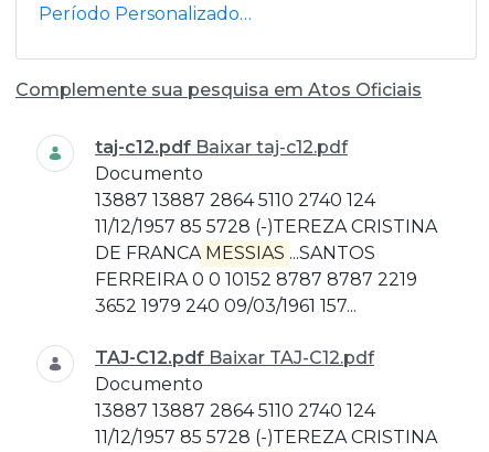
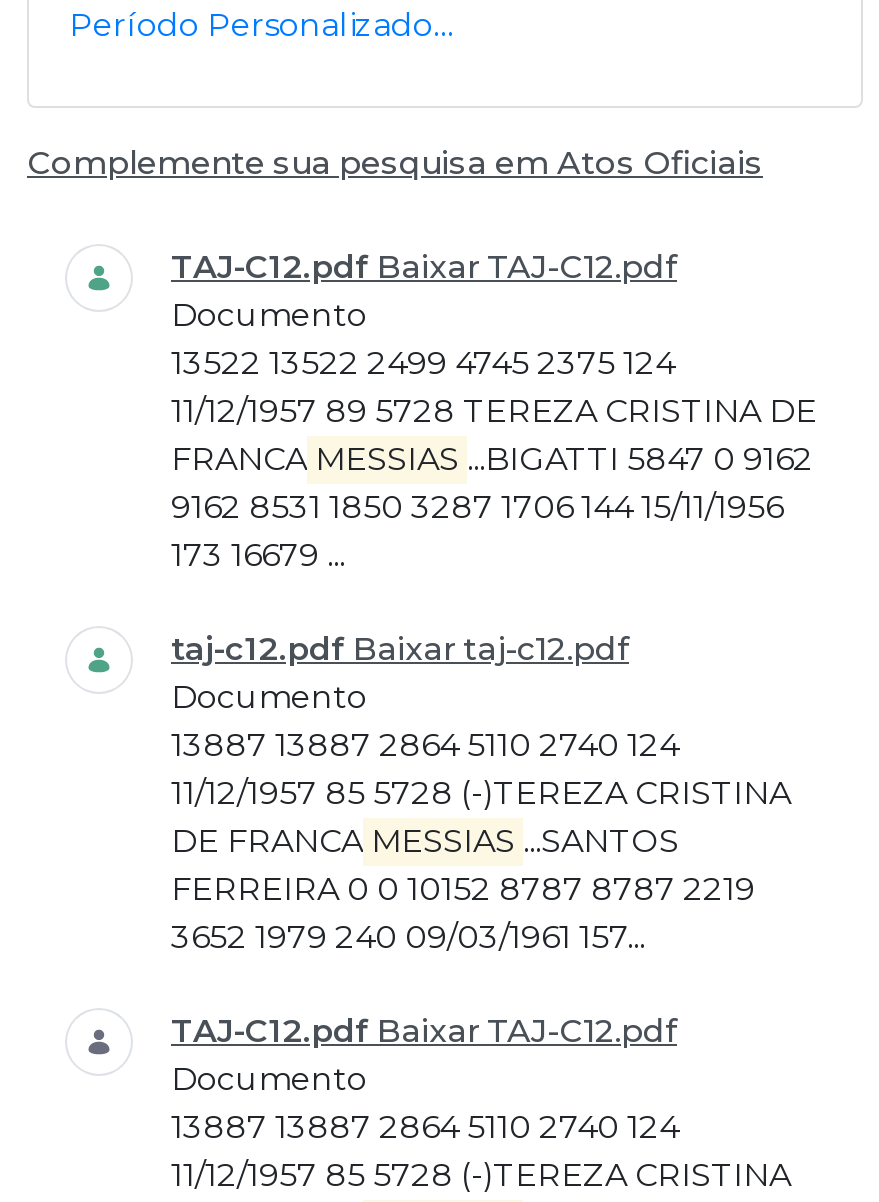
+ TAJ-C12.pdf Baixar TAJ-C12.pdf
+ Documento
+ 13522 13522 2499 4745 2375 124
+ 11/12/1957 89 5728 TEREZA CRISTINA DE
+ FRANCA MESSIAS ...BIGATTI 5847 0 9162
+ 9162 8531 1850 3287 1706 144 15/11/1956
+ 173 16679 ...
